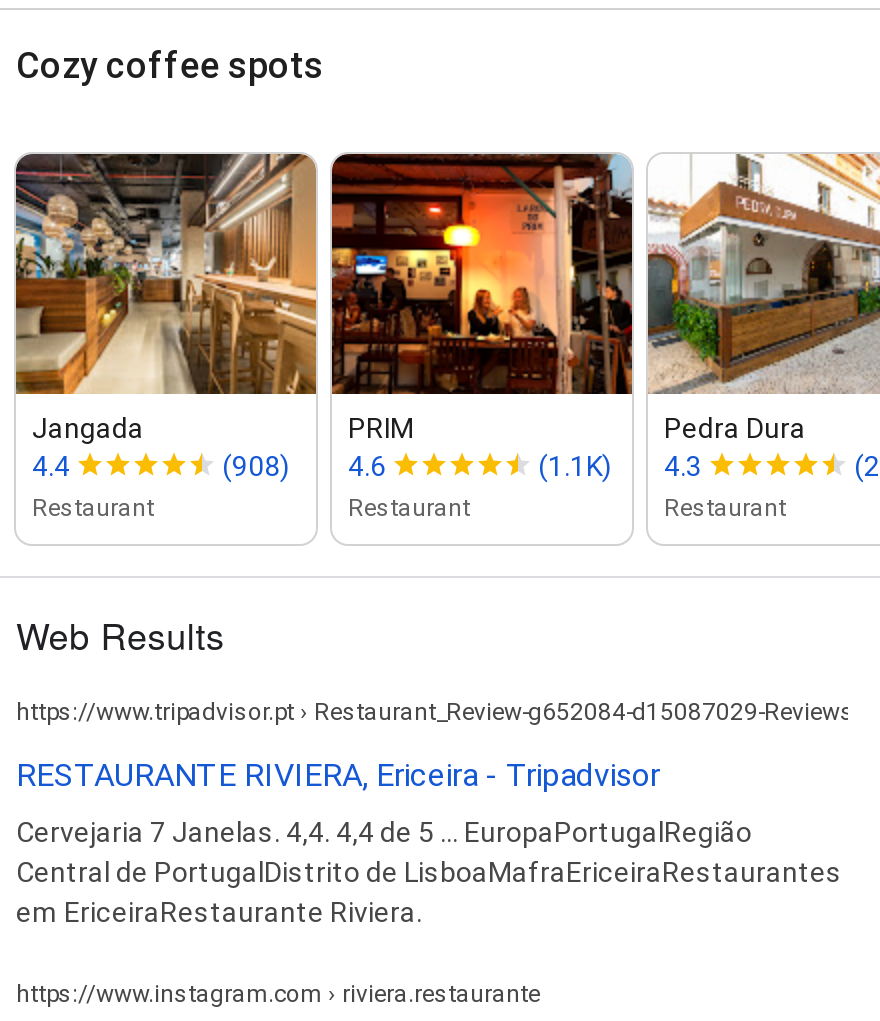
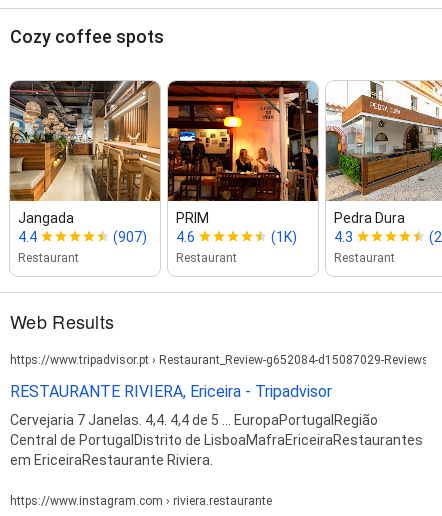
- (908) 4.6
+ (907) 4.6

- (1.1K)
+ (1K)
